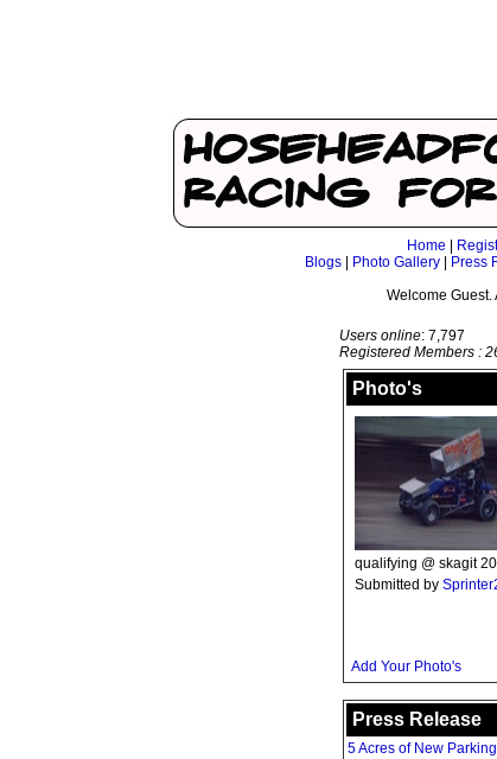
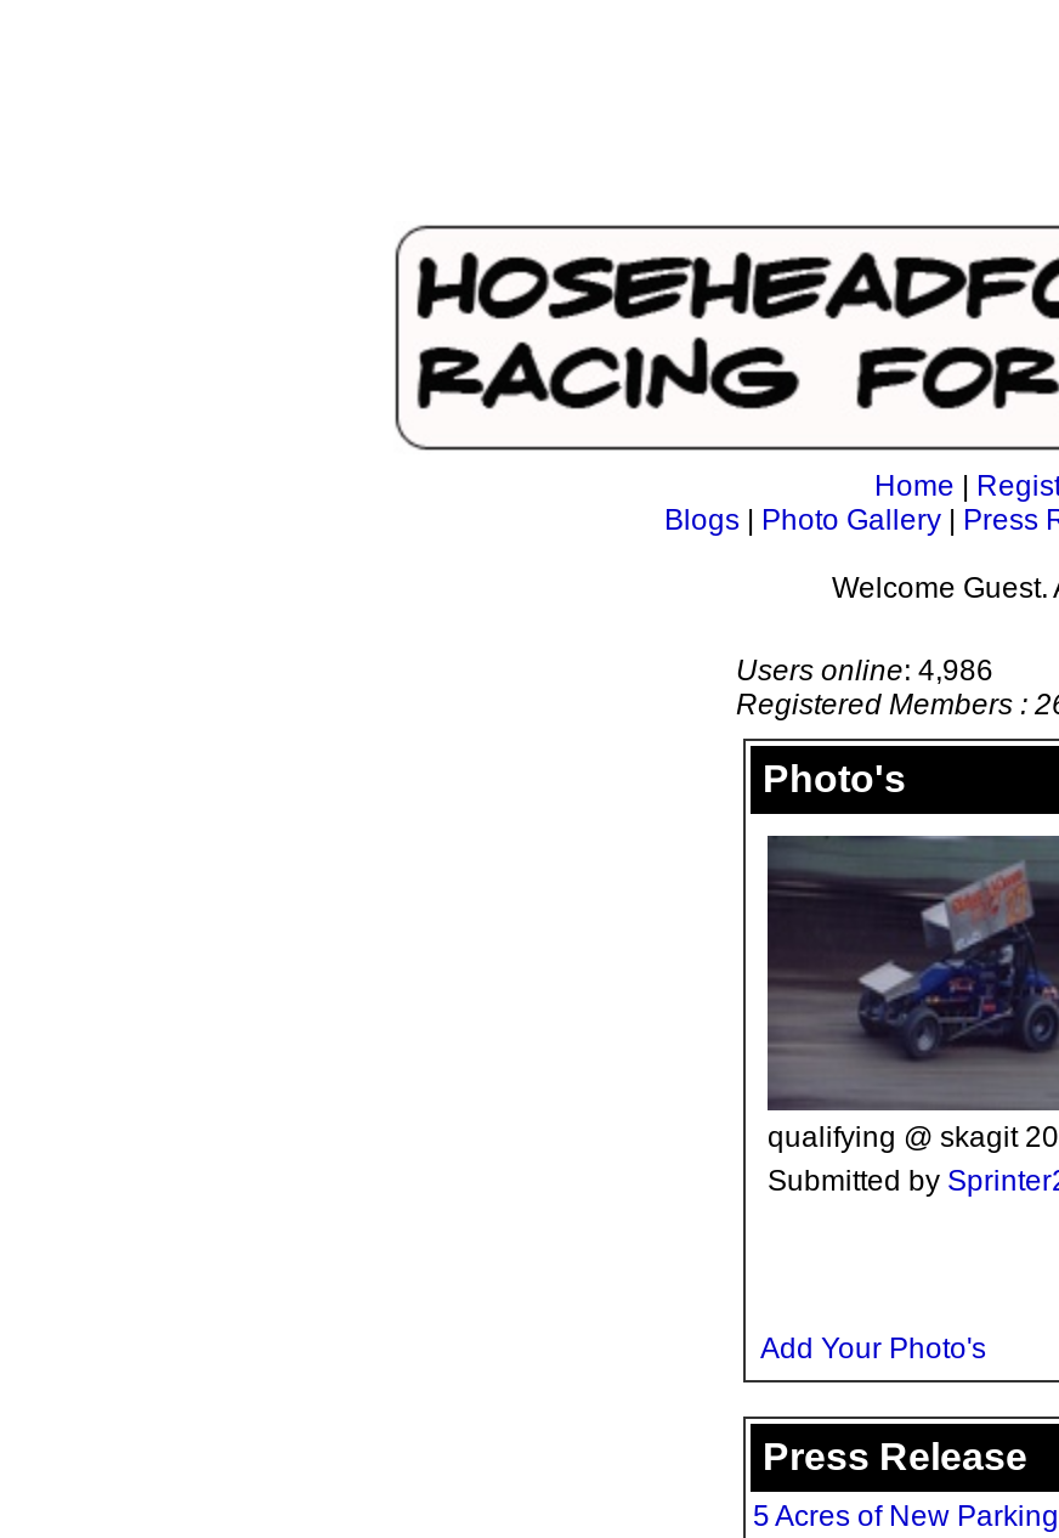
- Users online: 7,797
+ Users online: 4,986
